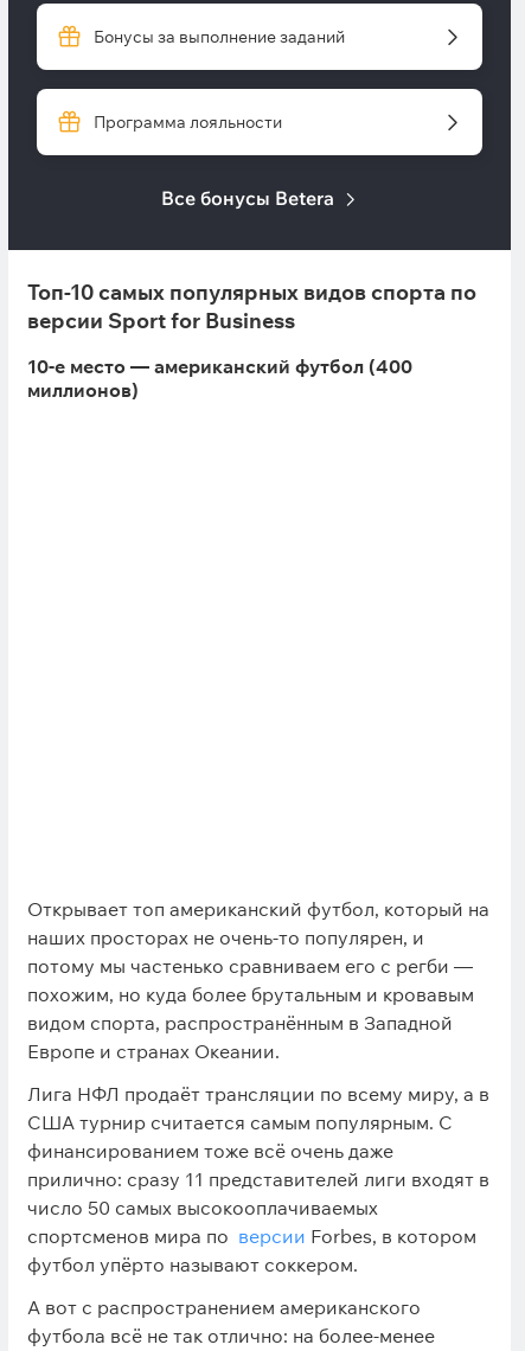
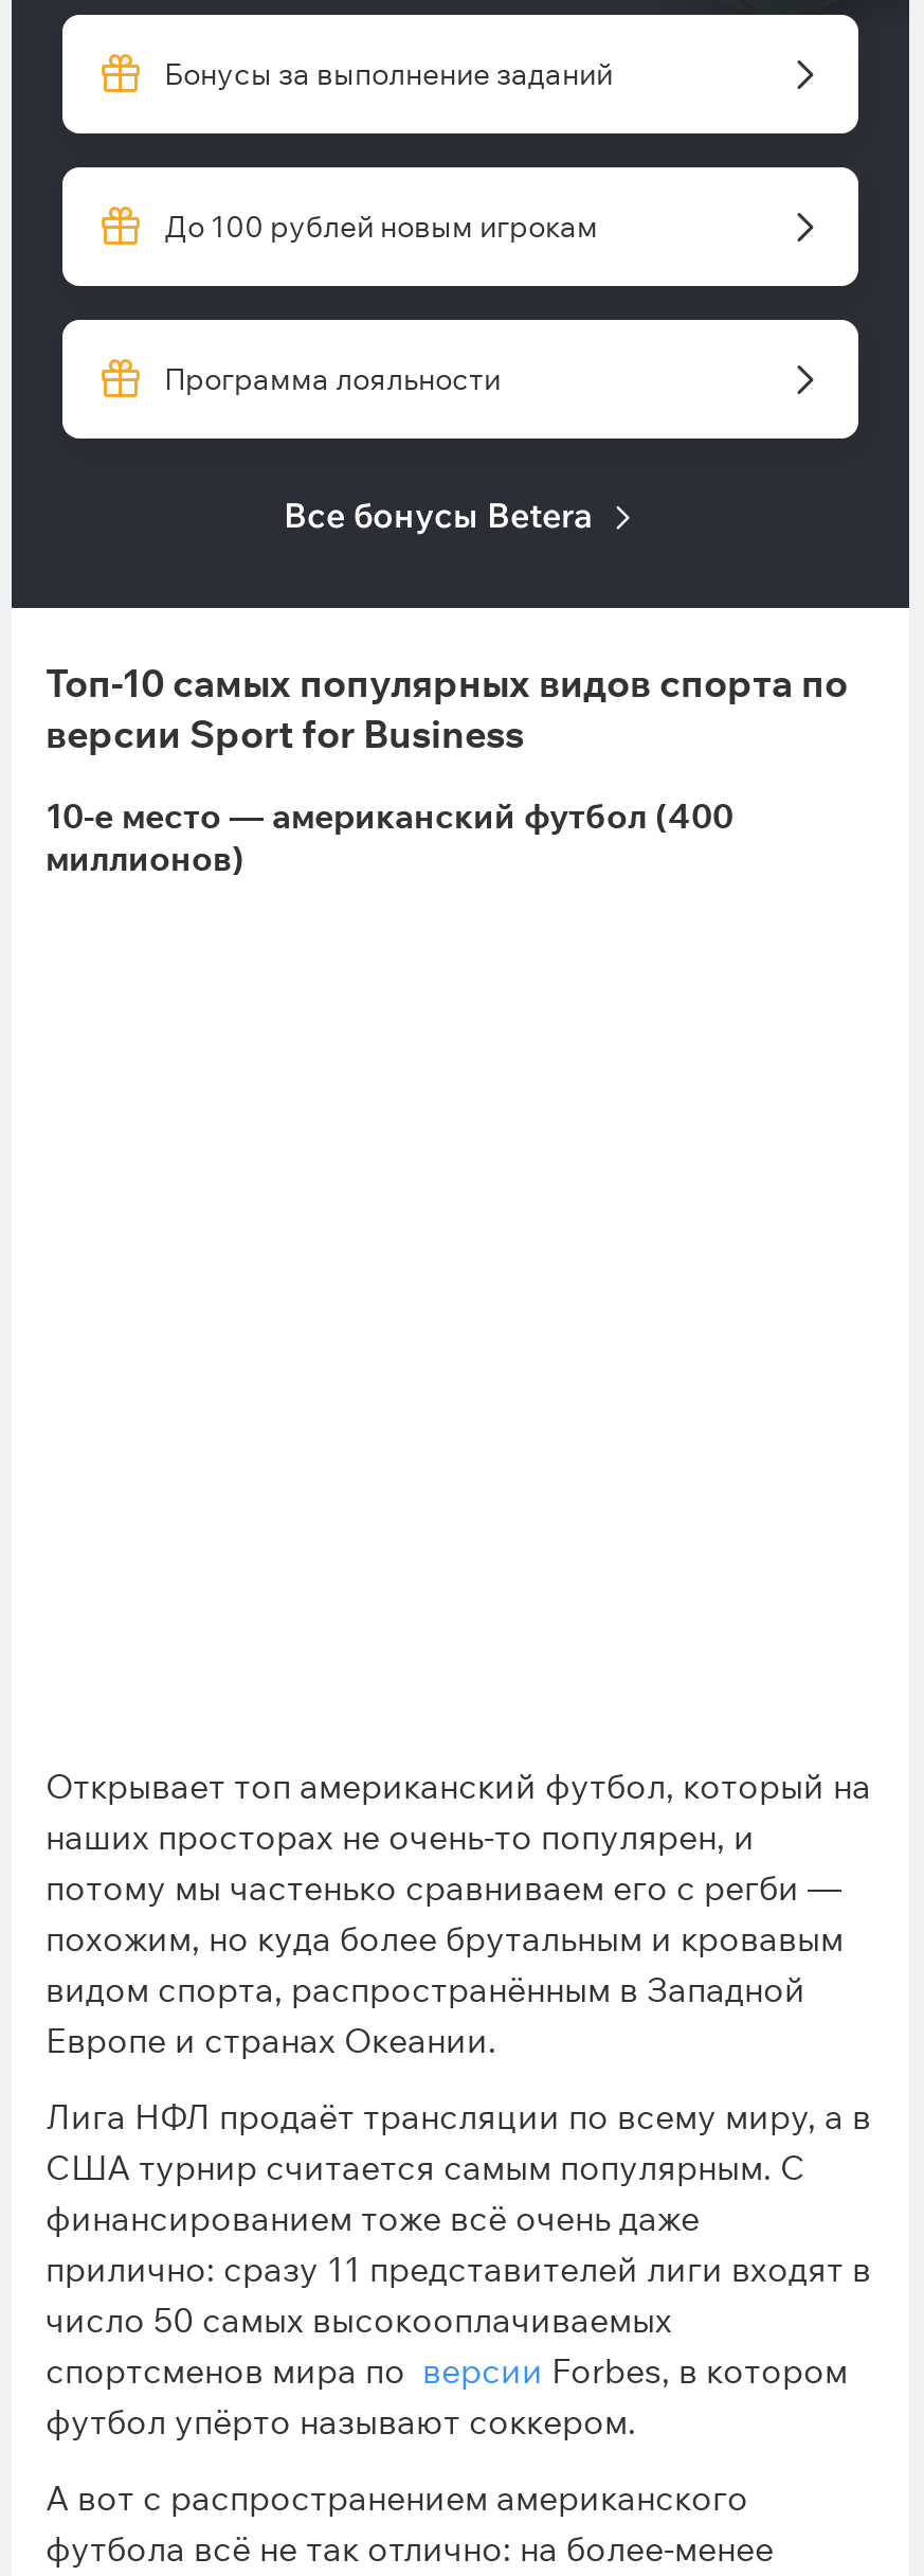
+ До 100 рублей новым игрокам
